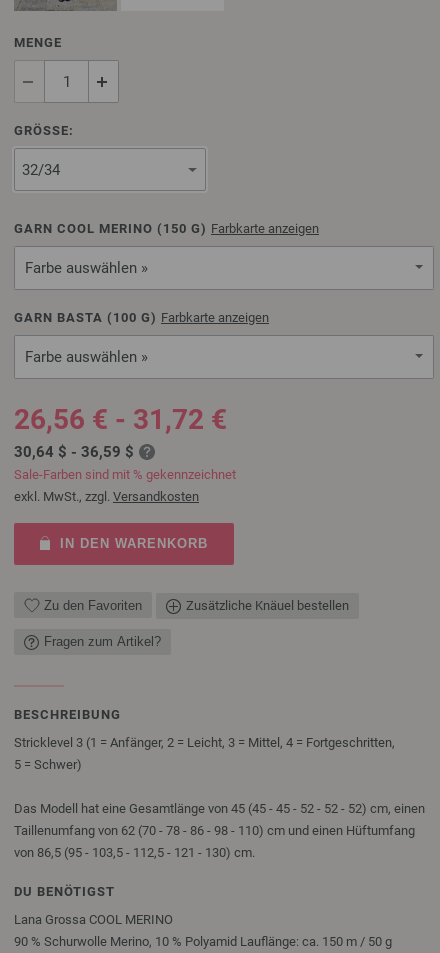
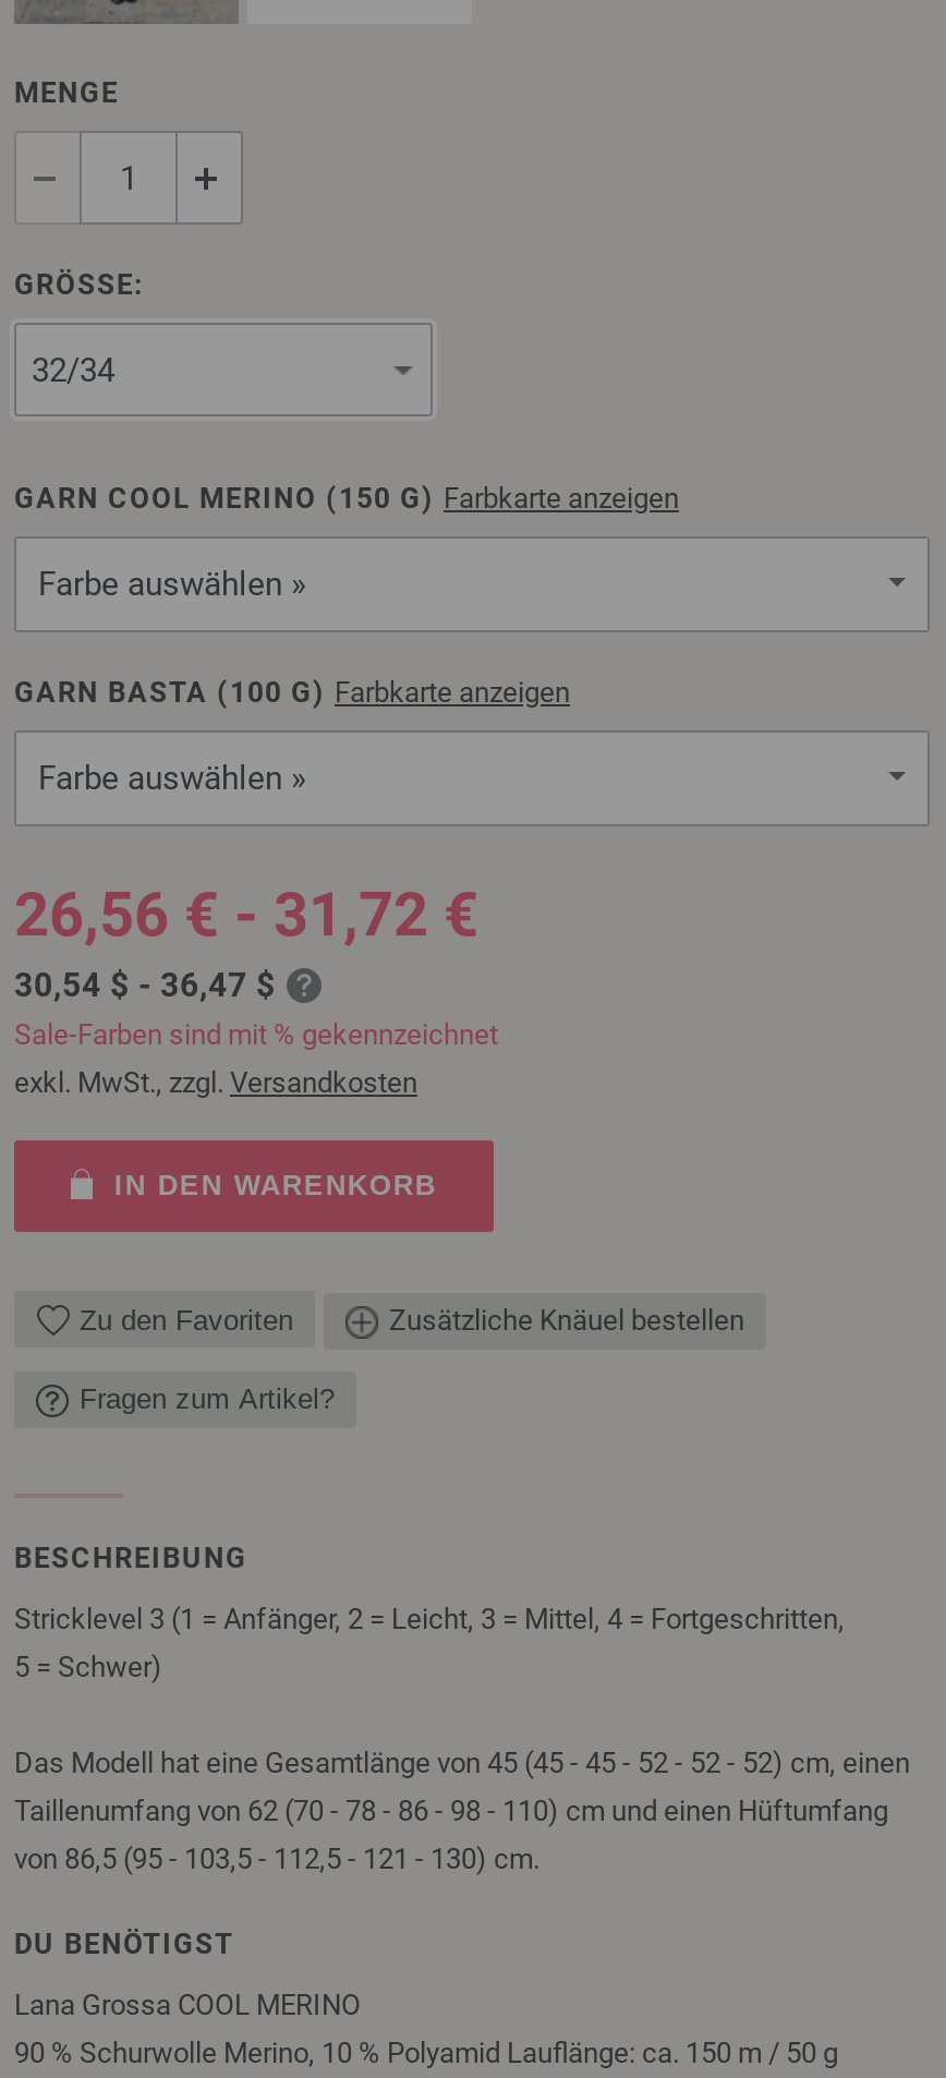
- 30,64 $ - 36,59 $
+ 30,54 $ - 36,47 $
